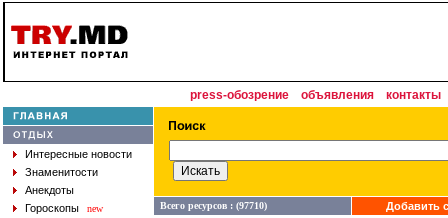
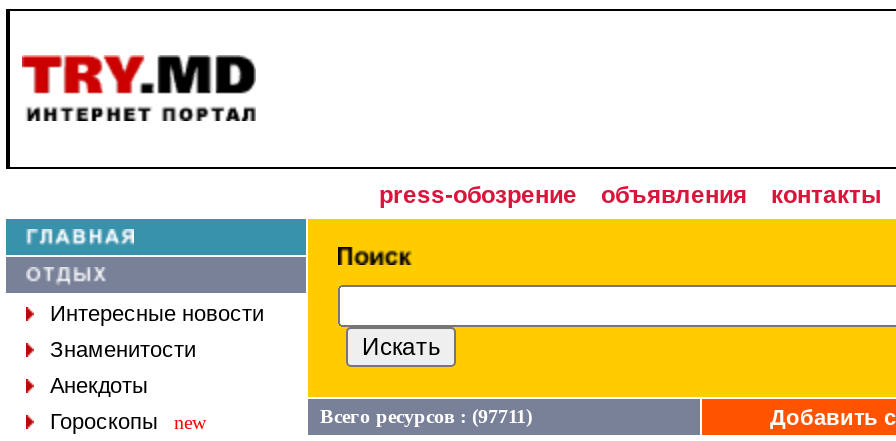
- Всего ресурсов : (97710)
+ Всего ресурсов : (97711)
